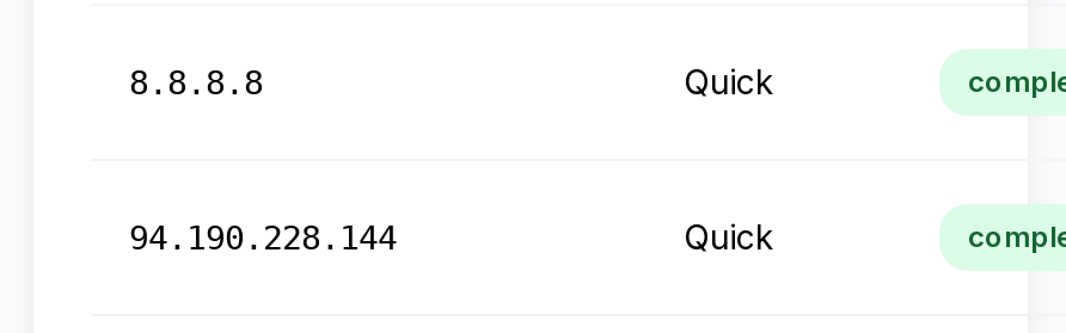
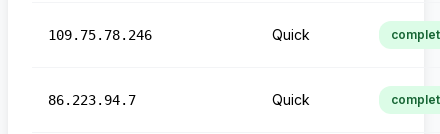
- 8.8.8.8
+ 109.75.78.246

- 94.190.228.144
+ 86.223.94.7
